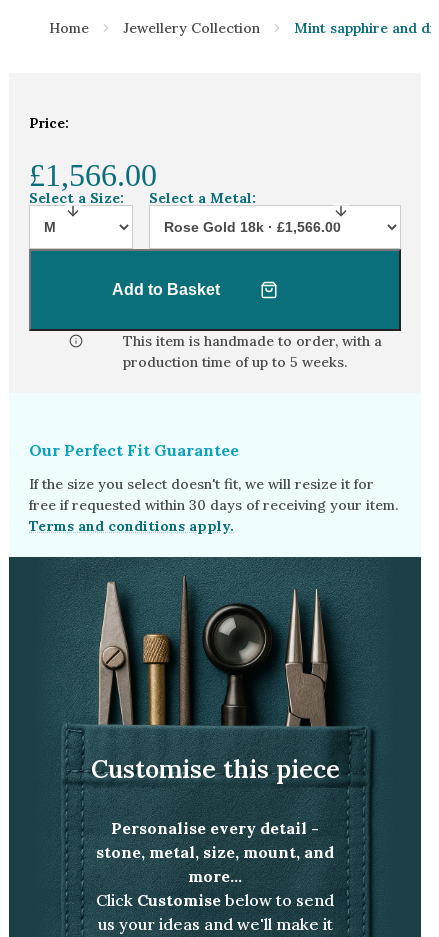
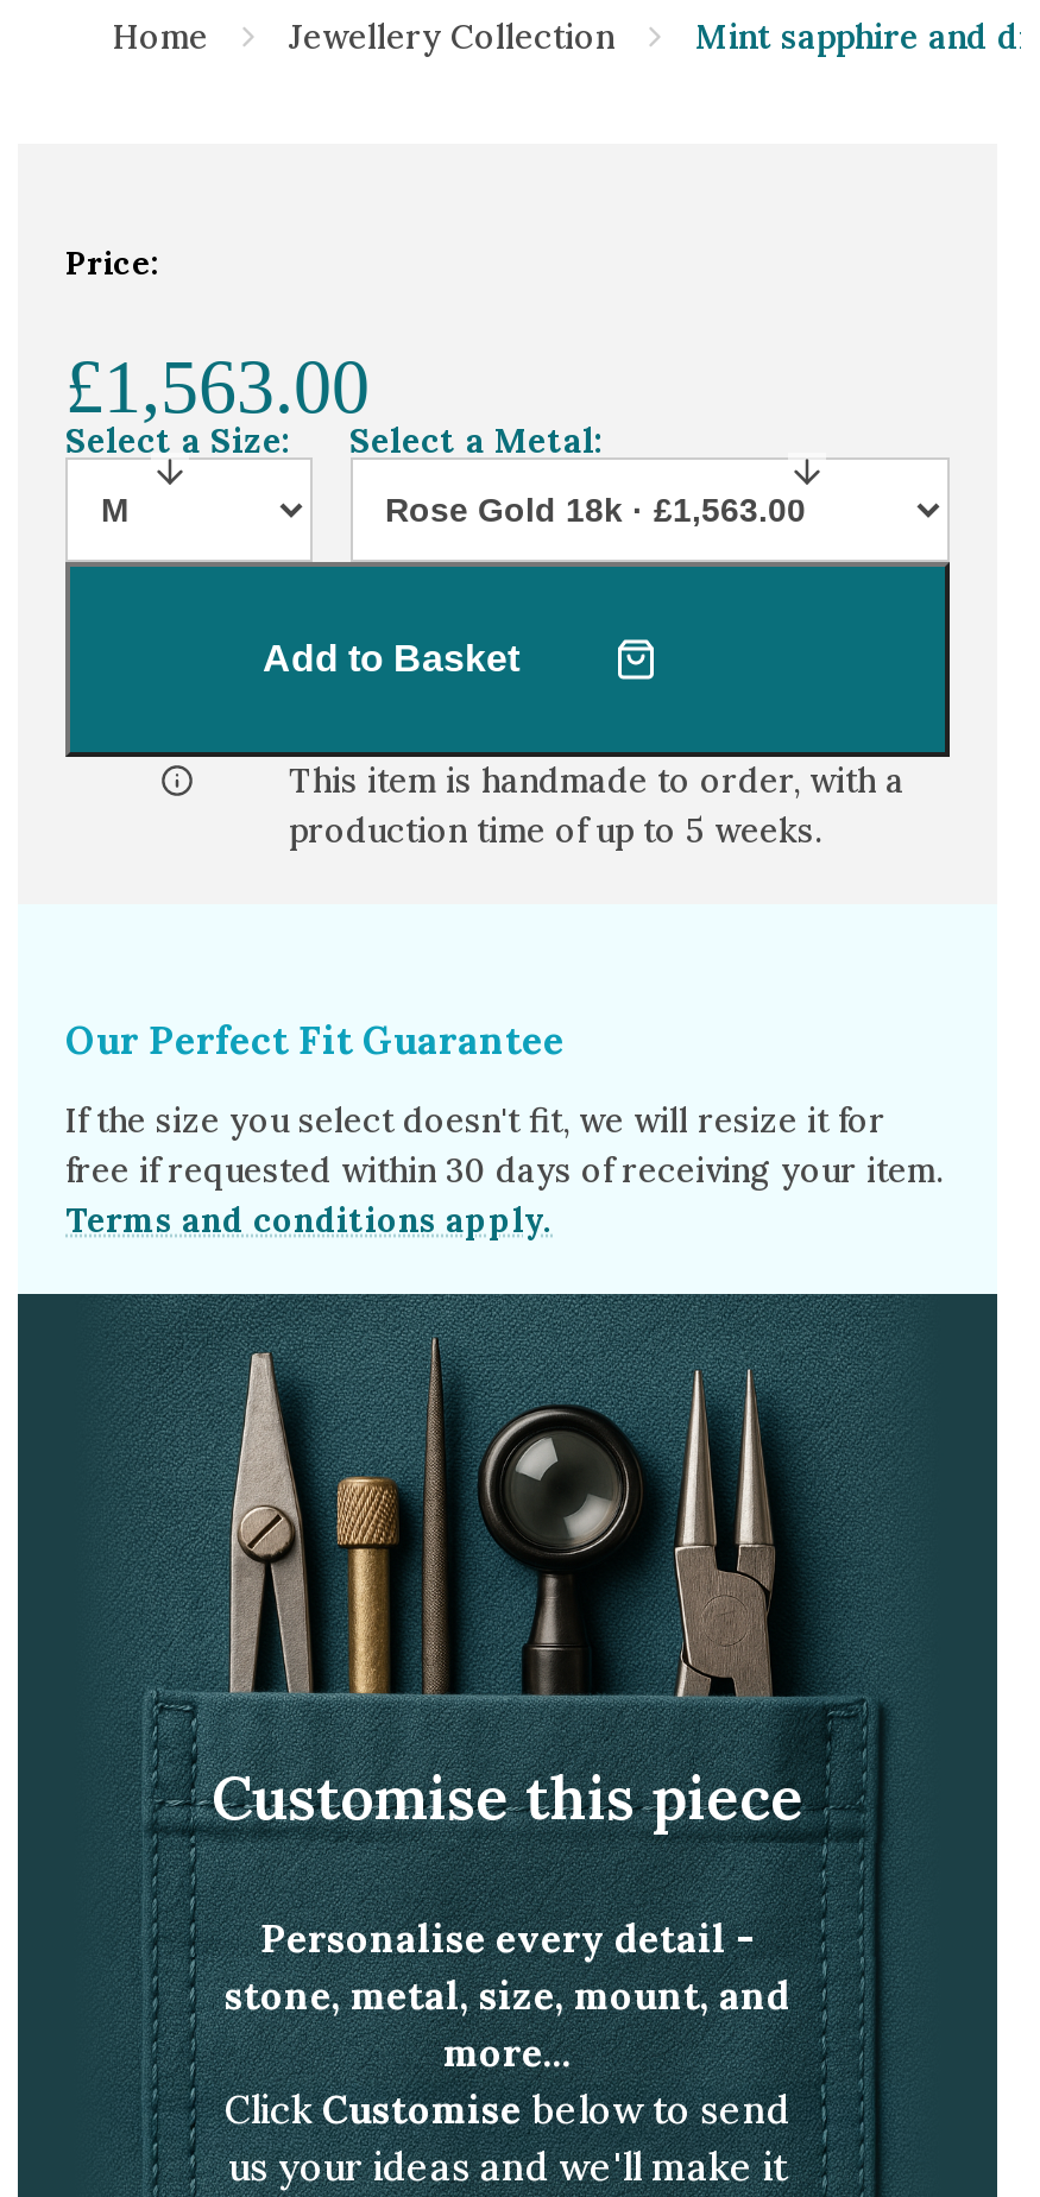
- £1,566.00
+ £1,563.00
